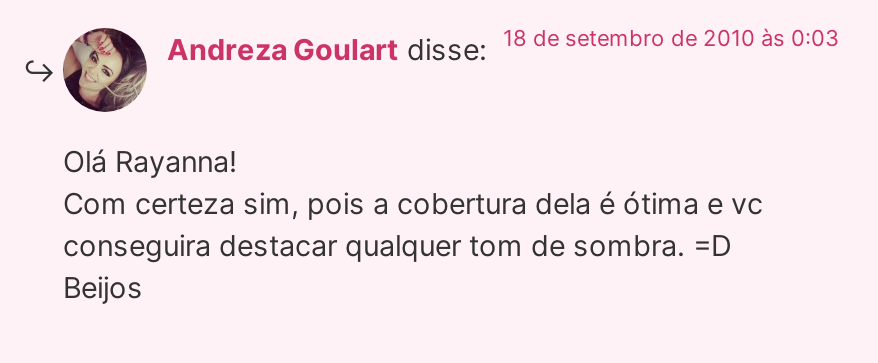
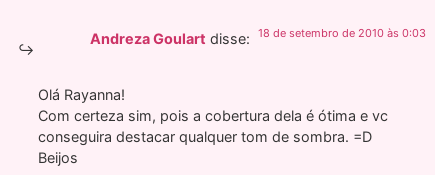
- [image]
